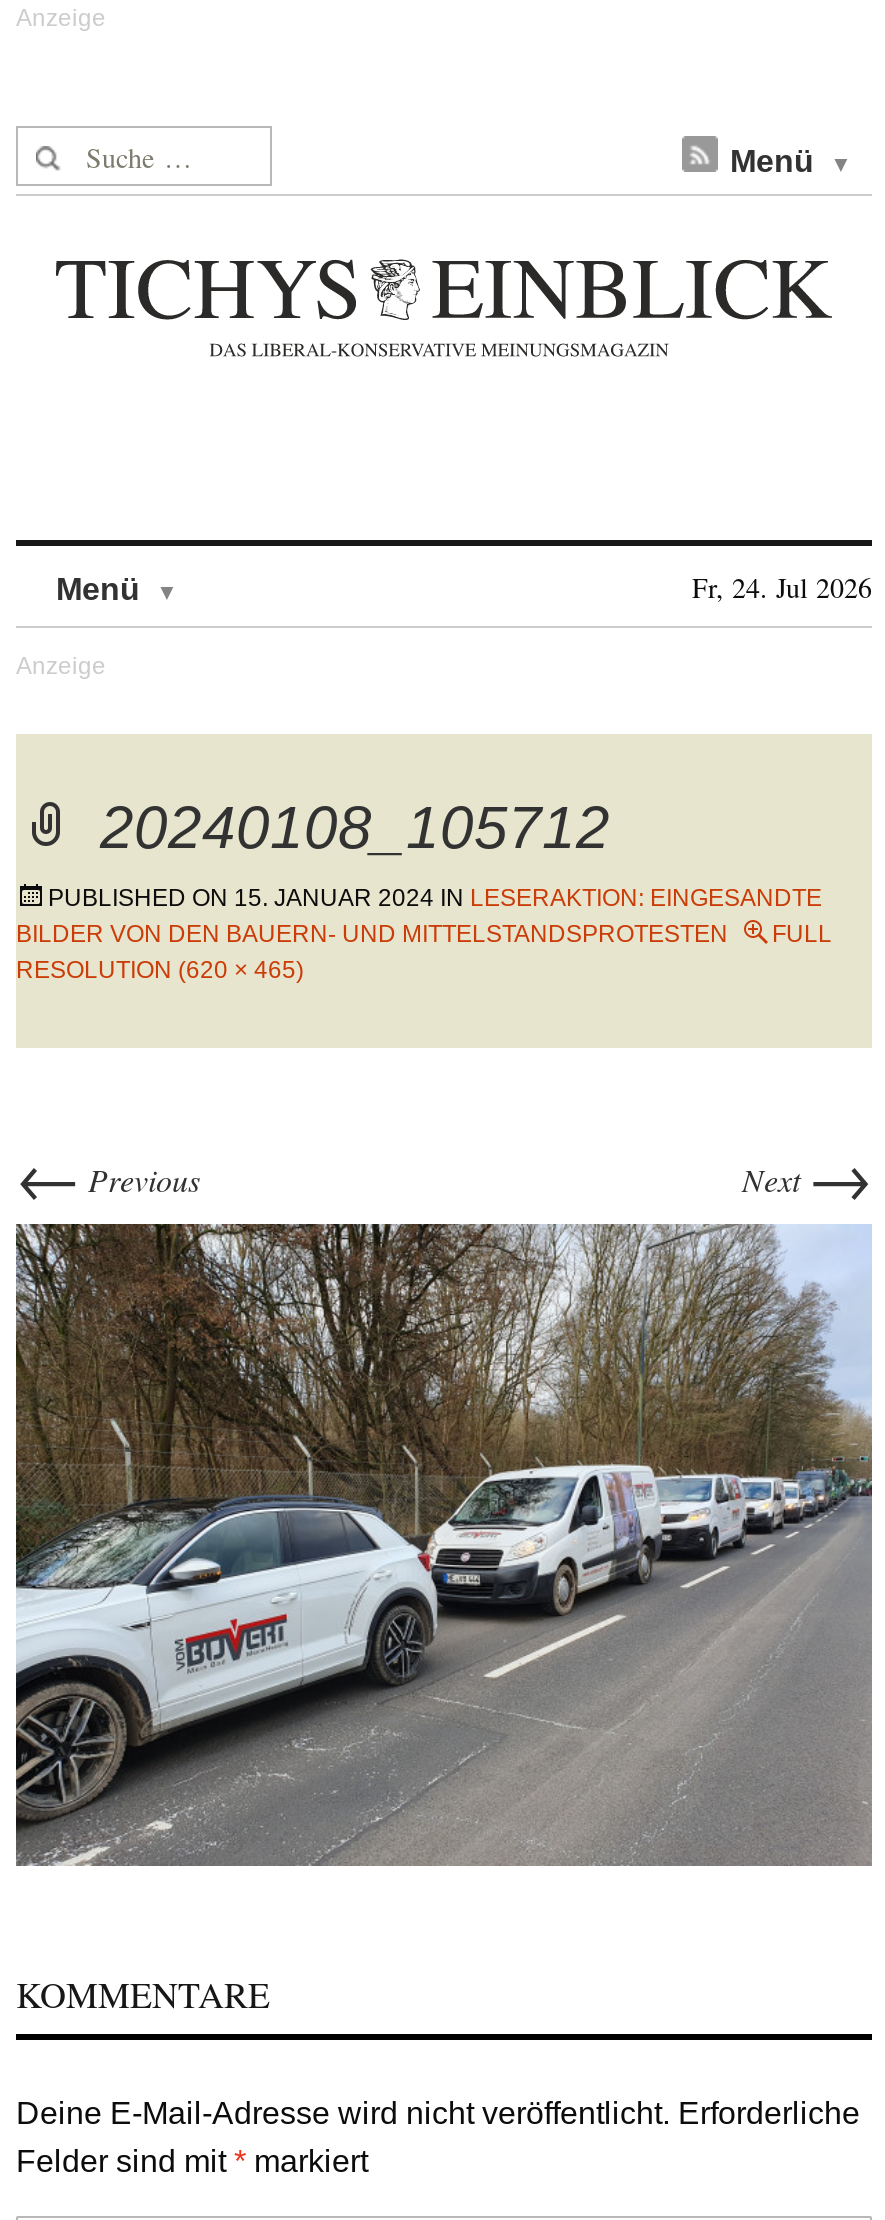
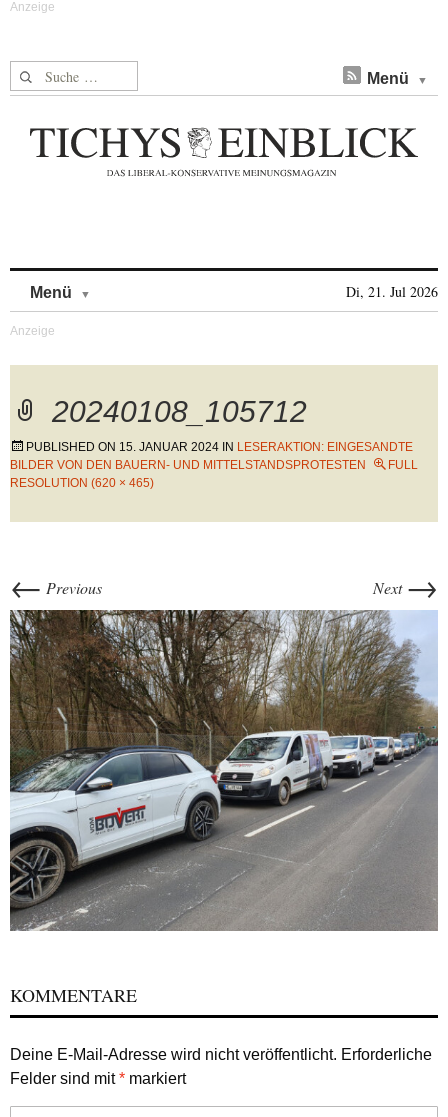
- Fr, 24. Jul 2026
+ Di, 21. Jul 2026
